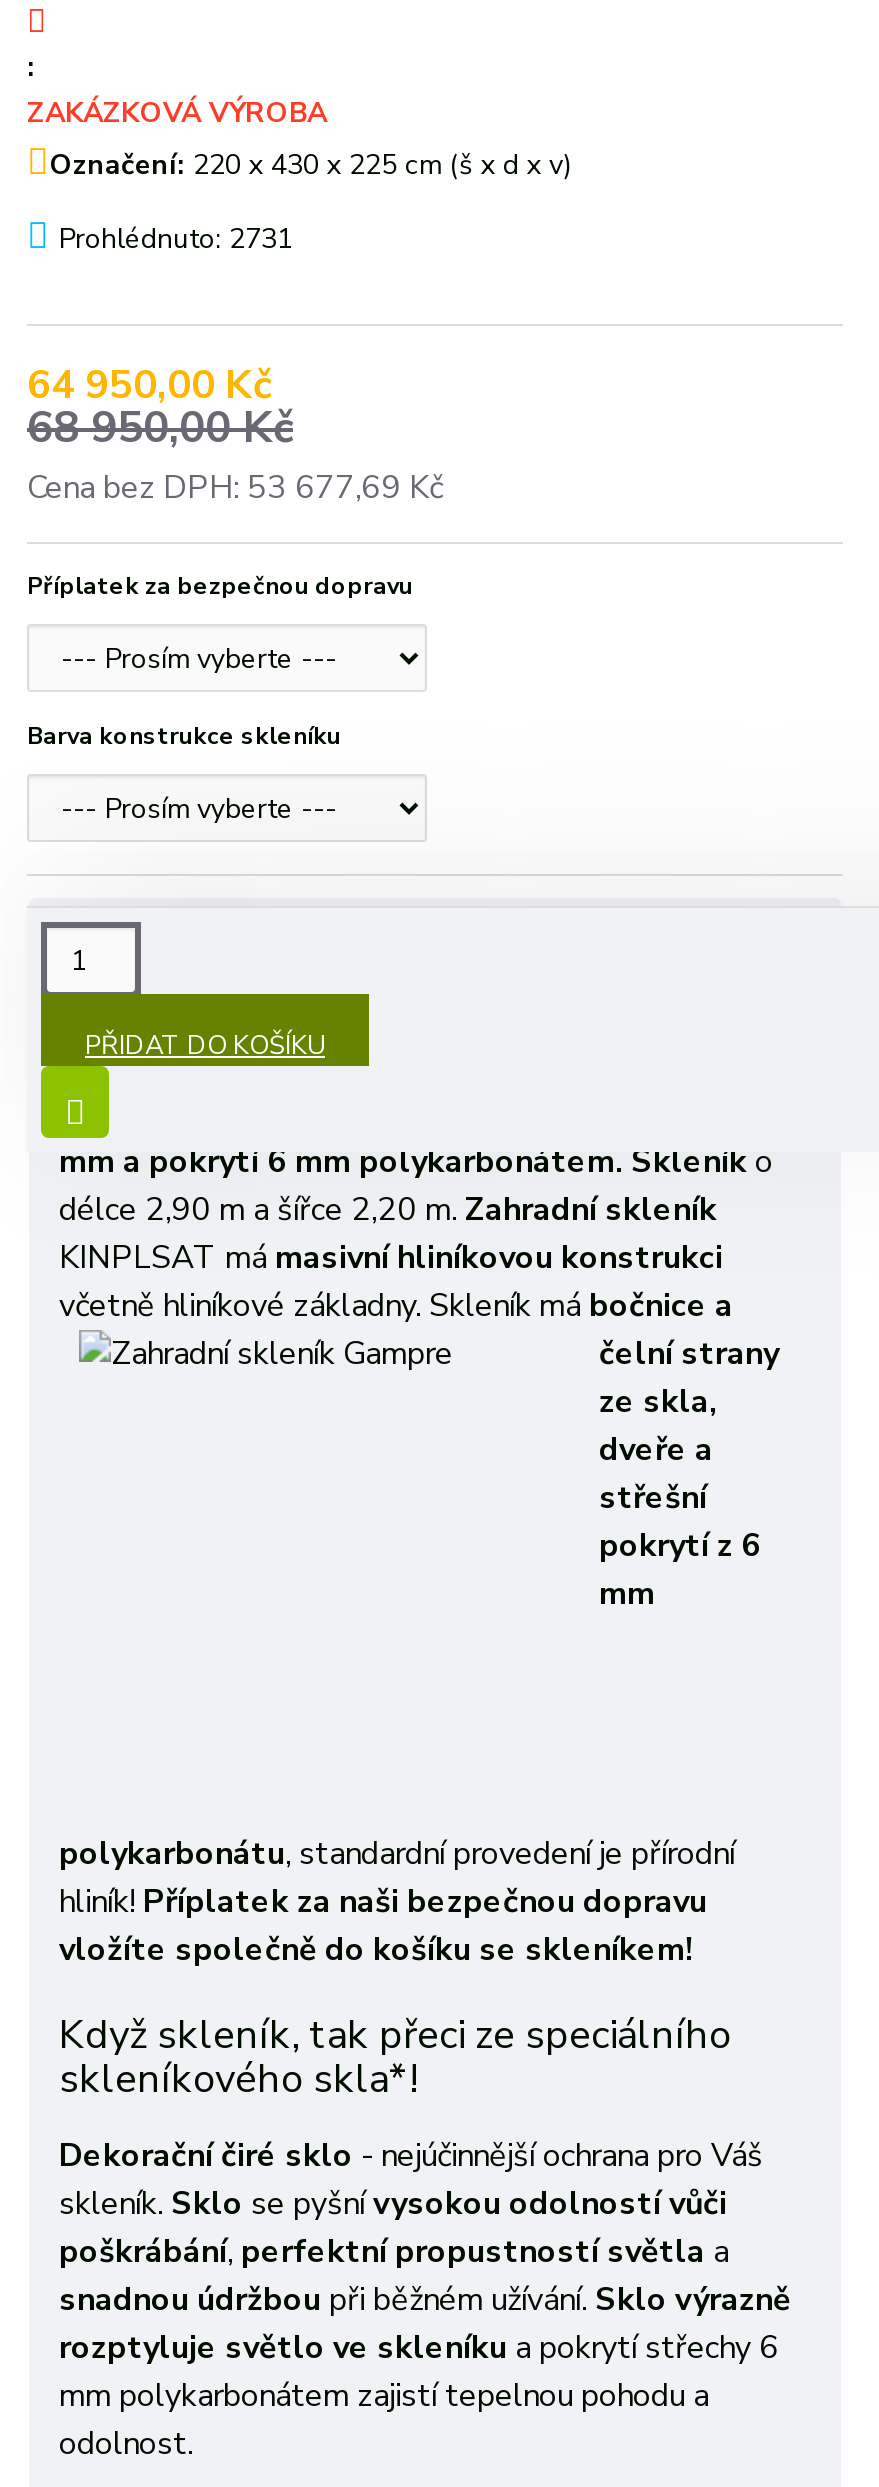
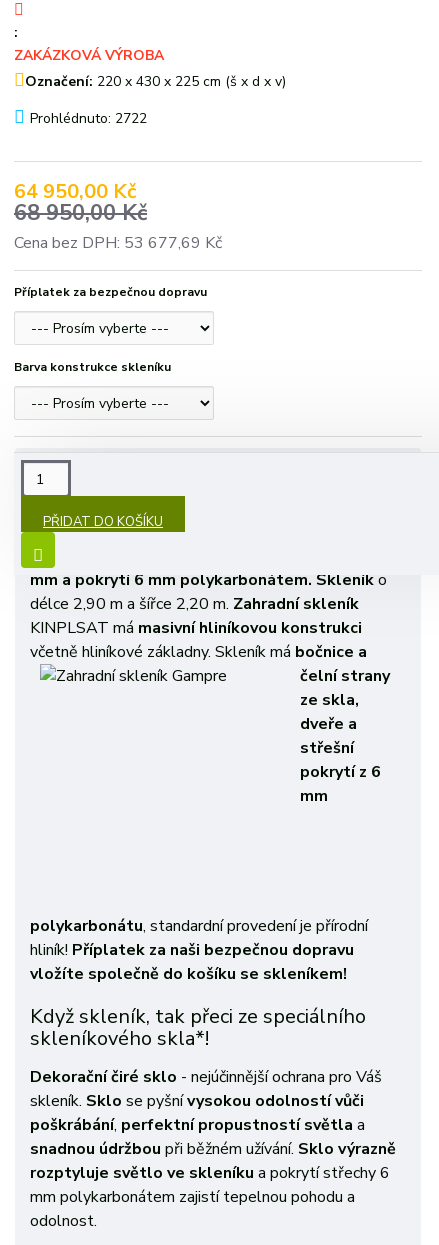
- Prohlédnuto: 2731
+ Prohlédnuto: 2722
